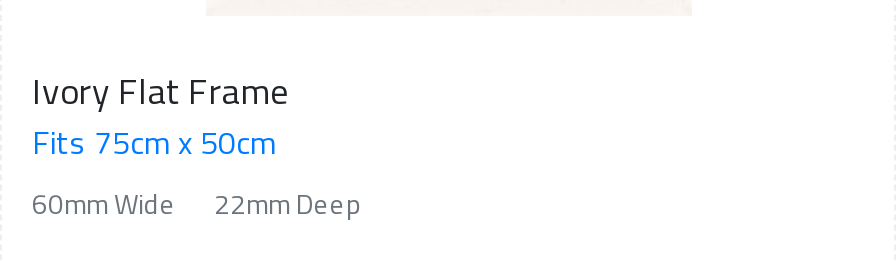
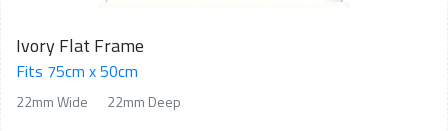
- 60mm Wide 22mm Deep
+ 22mm Wide 22mm Deep
